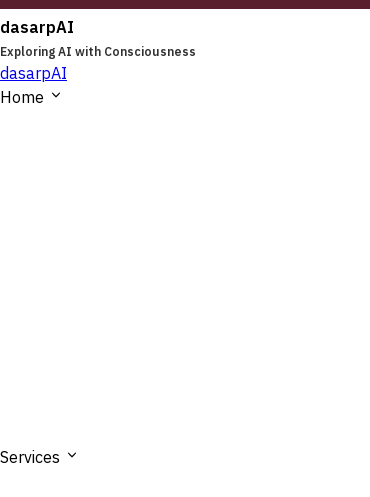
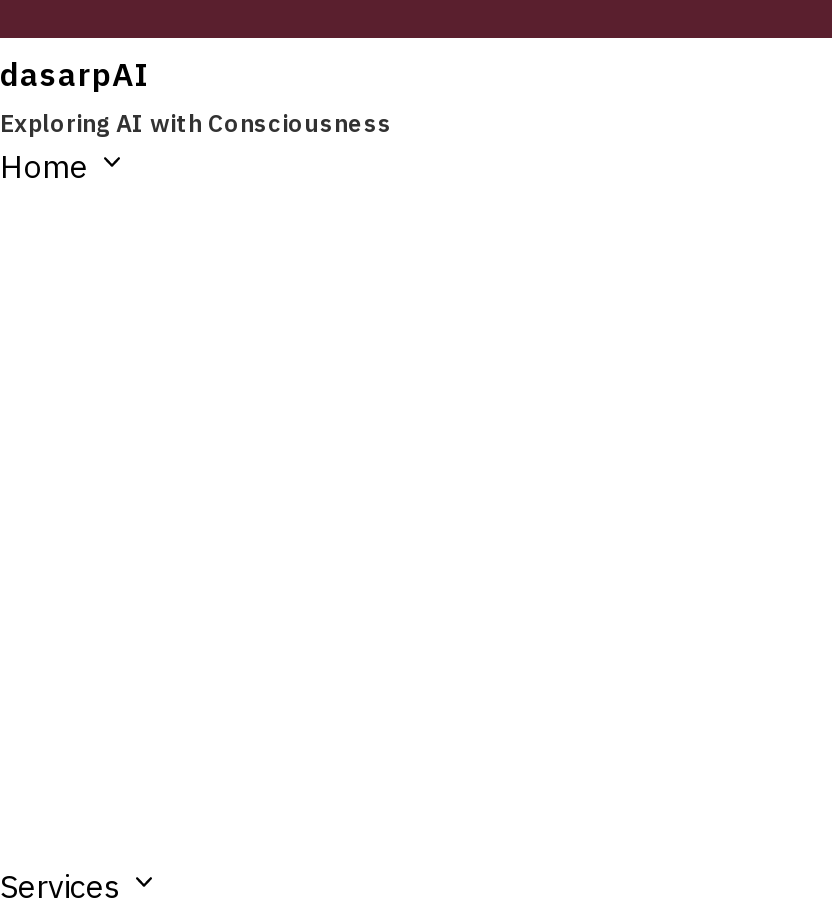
- dasarpAI
